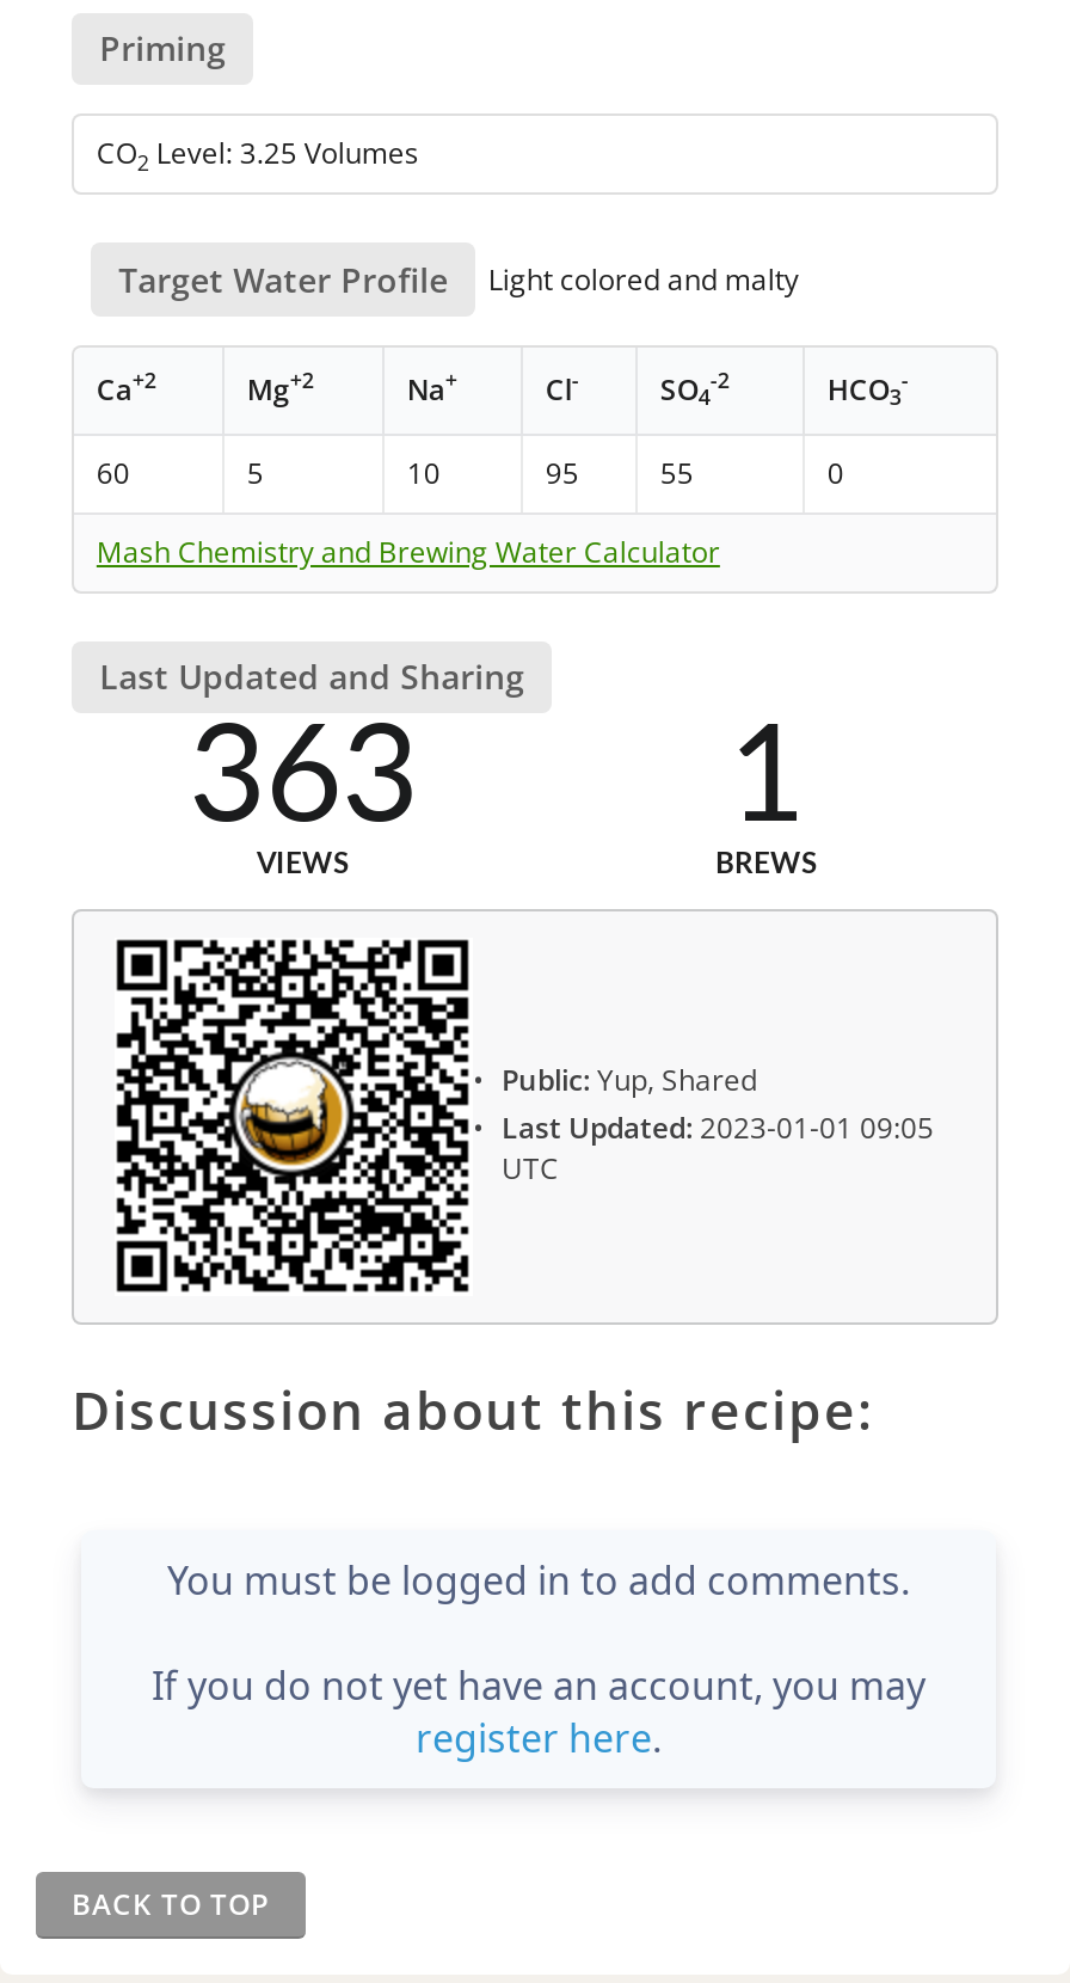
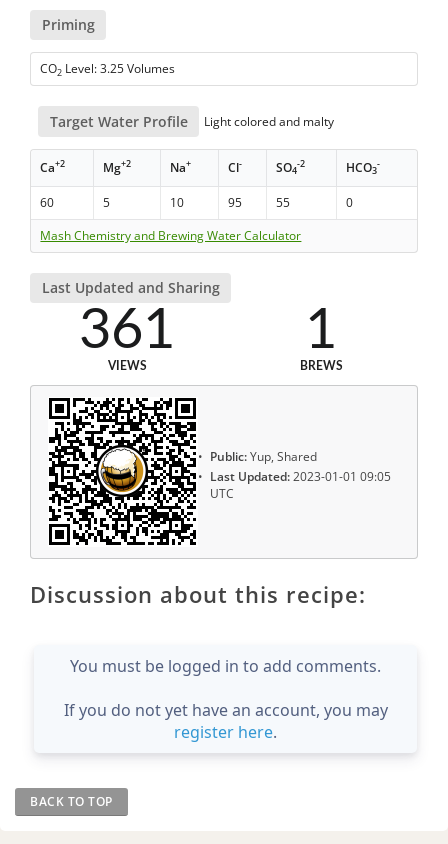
- 363
+ 361
